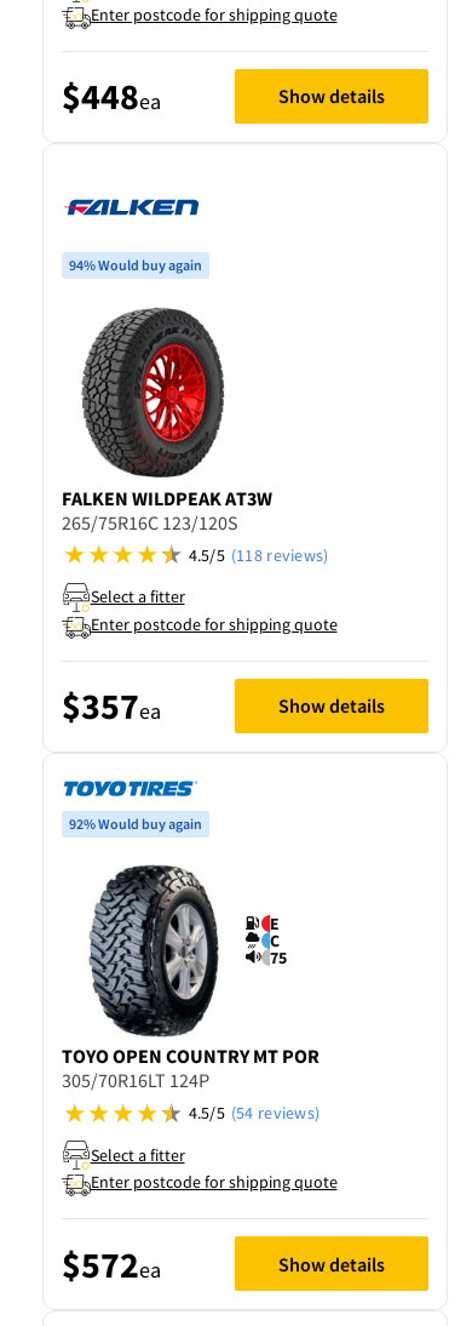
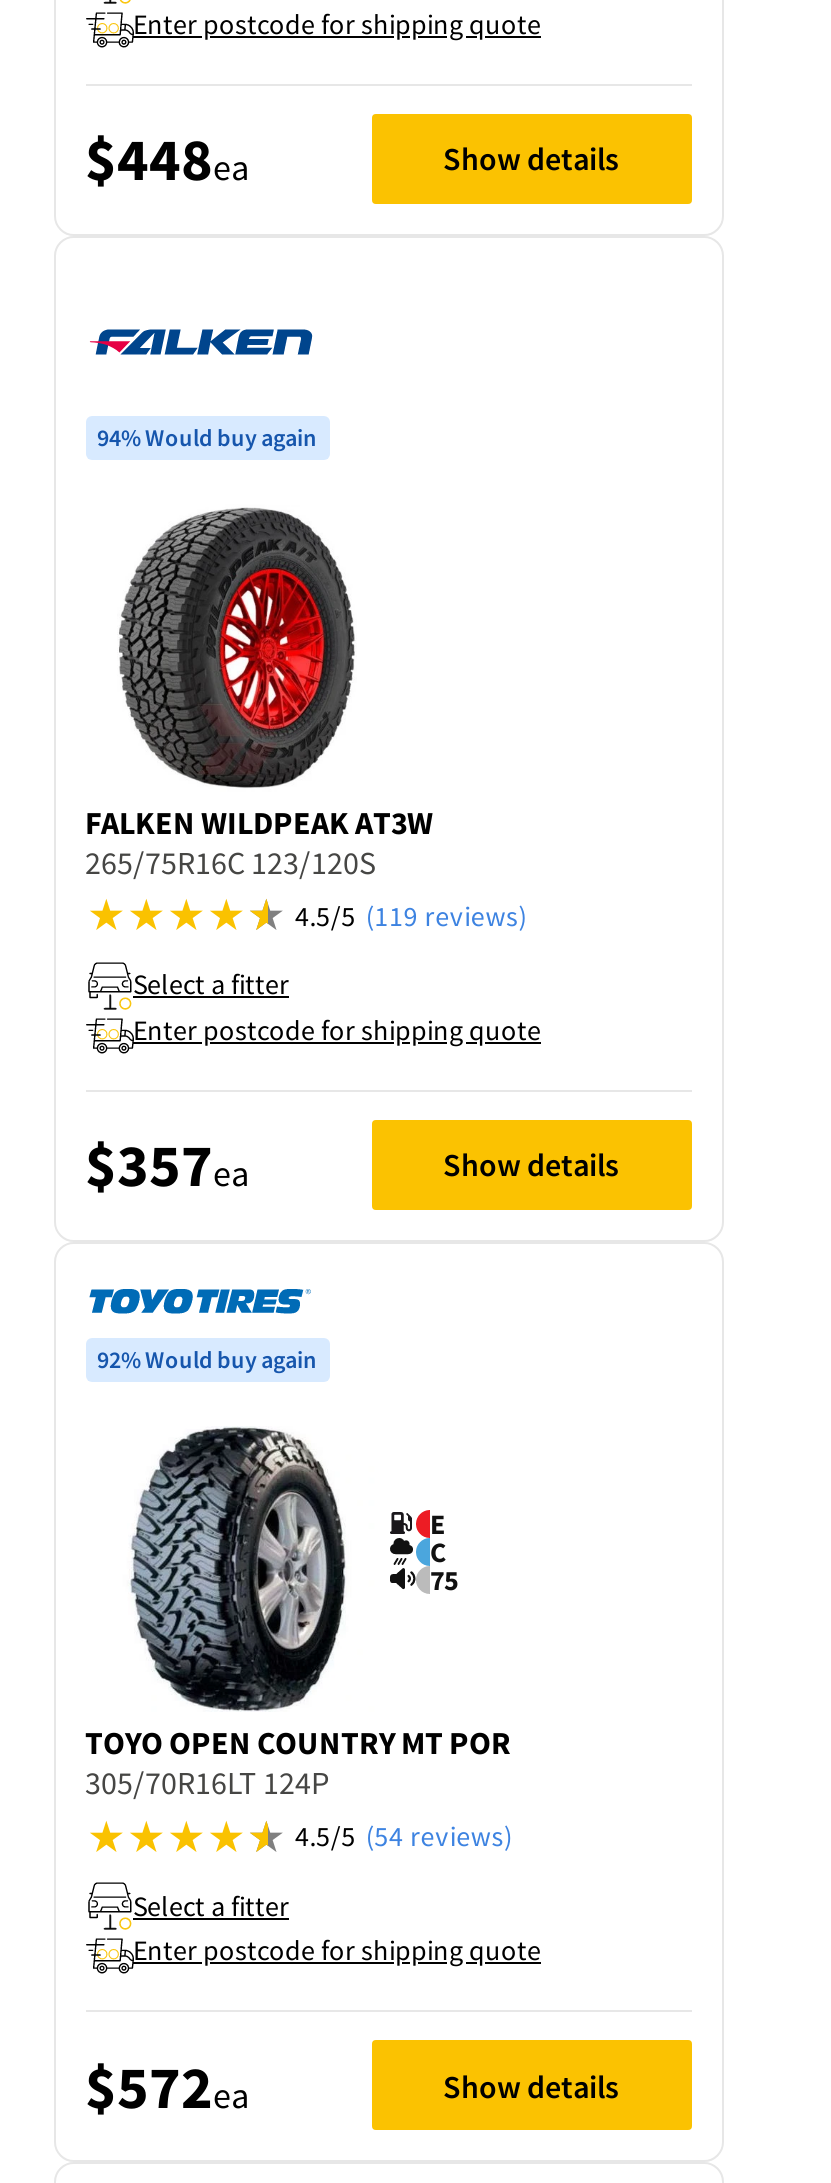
- 4.5/5 (118 reviews)
+ 4.5/5 (119 reviews)
